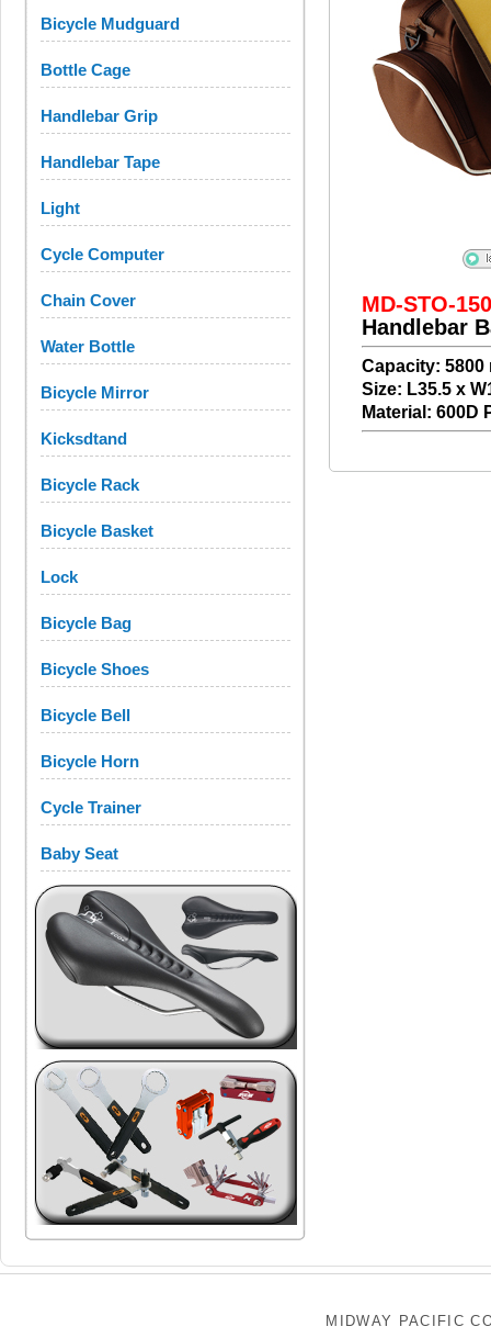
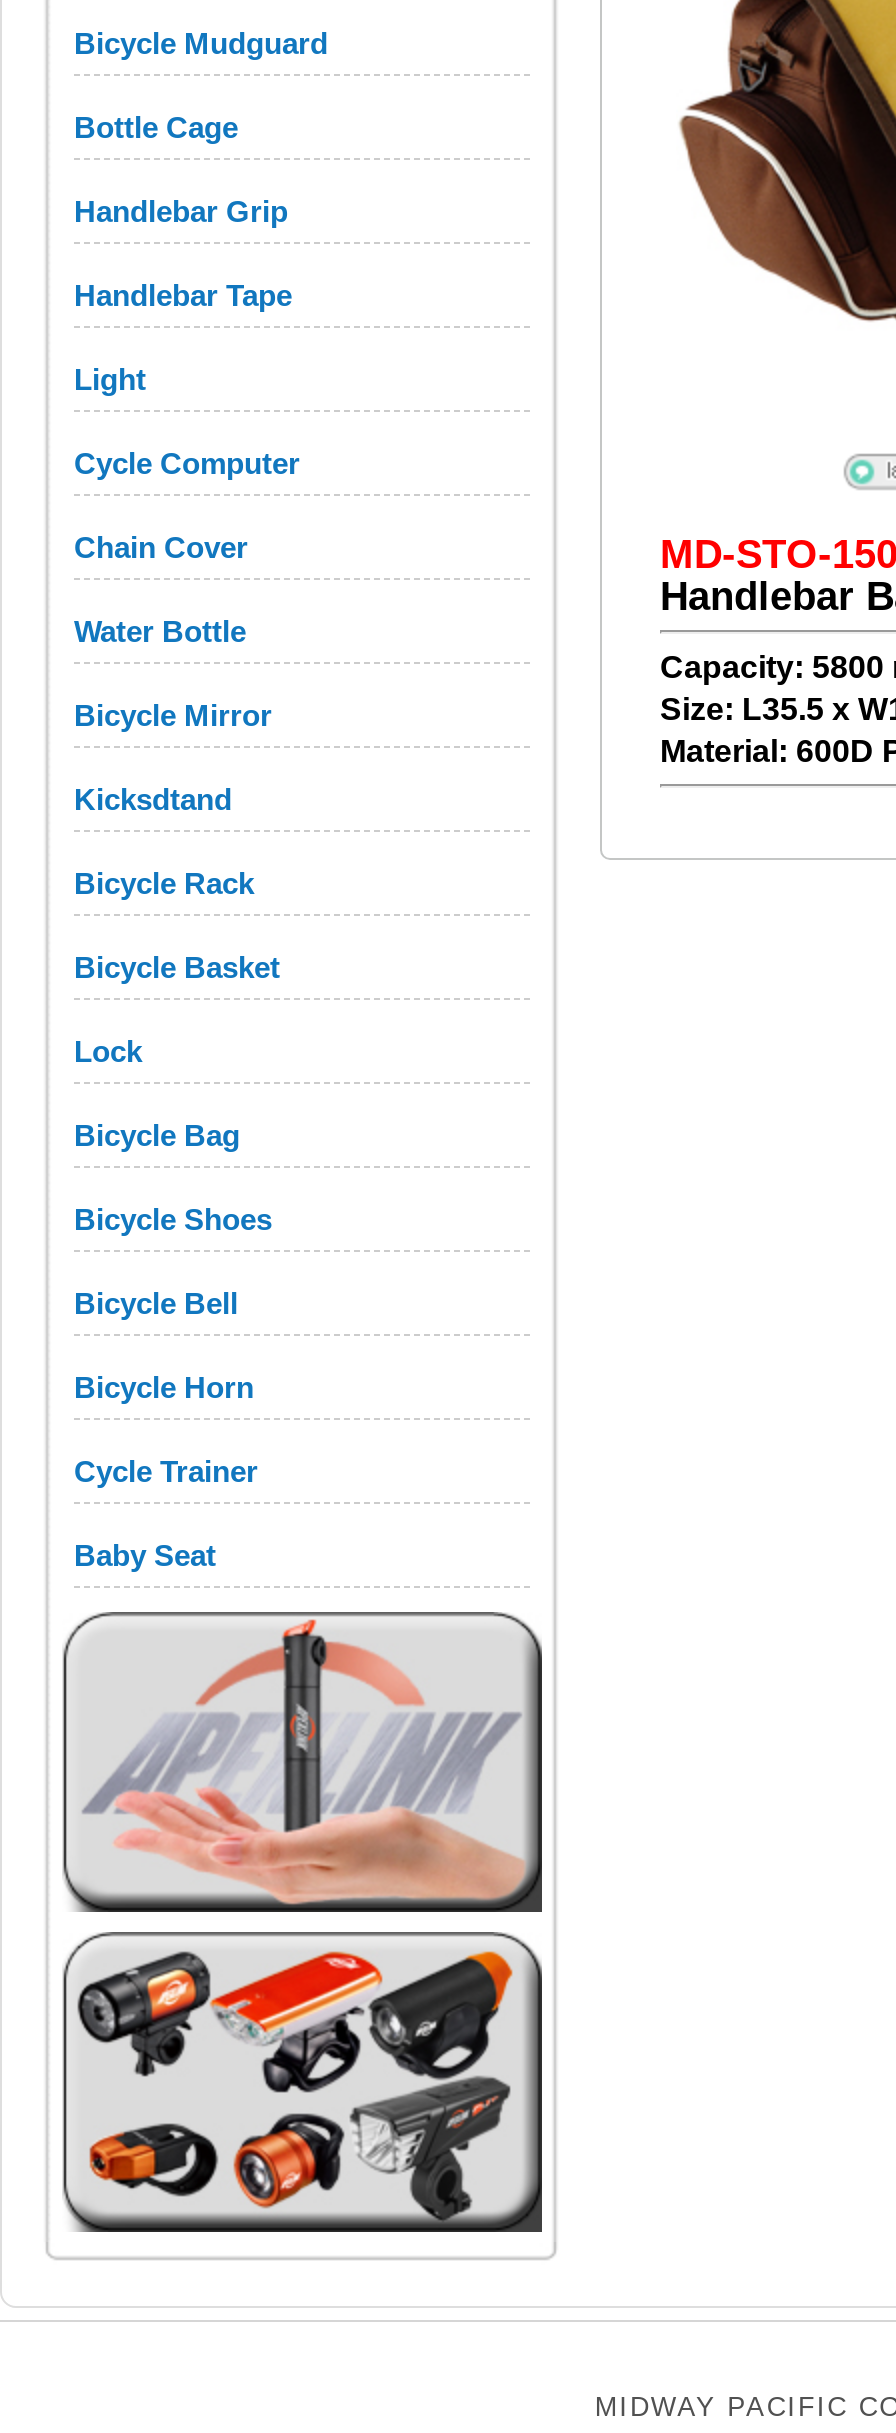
- [image]
+ [image]

- [image]
+ [image]
